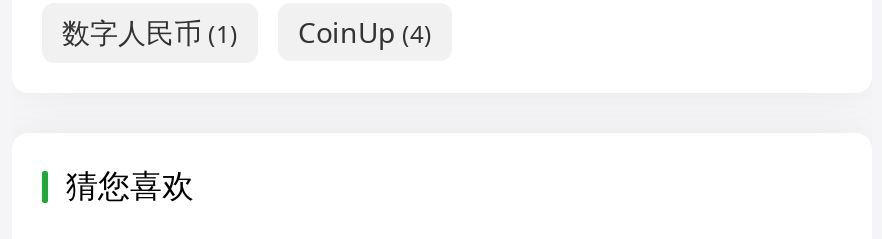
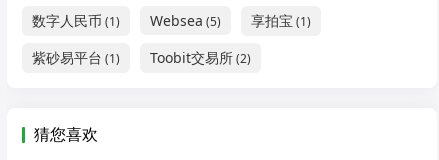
- CoinUp (4)
+ Websea (5)
+ 享拍宝(1)
+ 紫砂易平台(1)
+ Toobit交易所(2)
